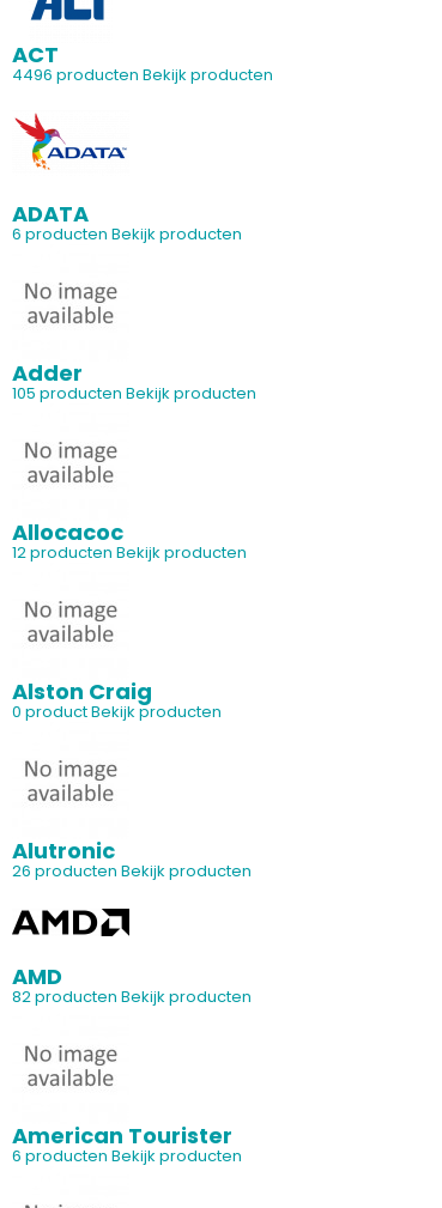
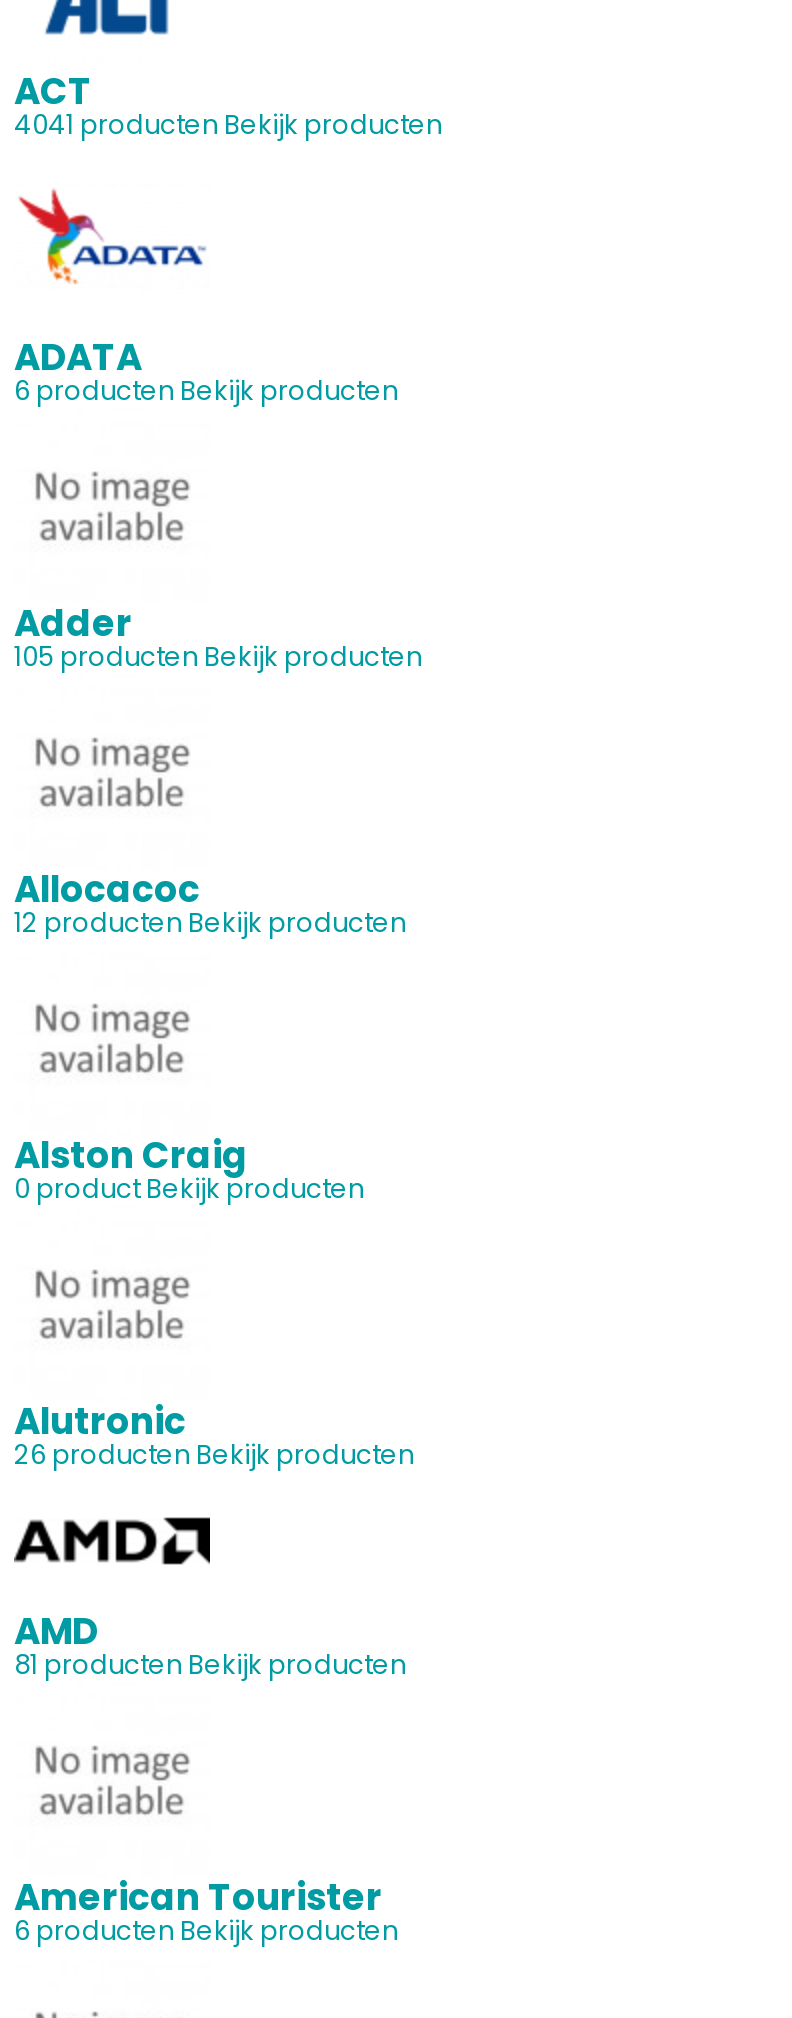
- 4496 producten Bekijk producten
+ 4041 producten Bekijk producten

- 82 producten Bekijk producten
+ 81 producten Bekijk producten
